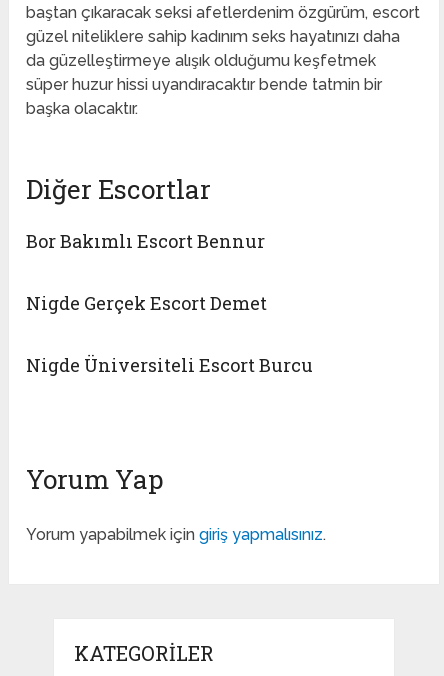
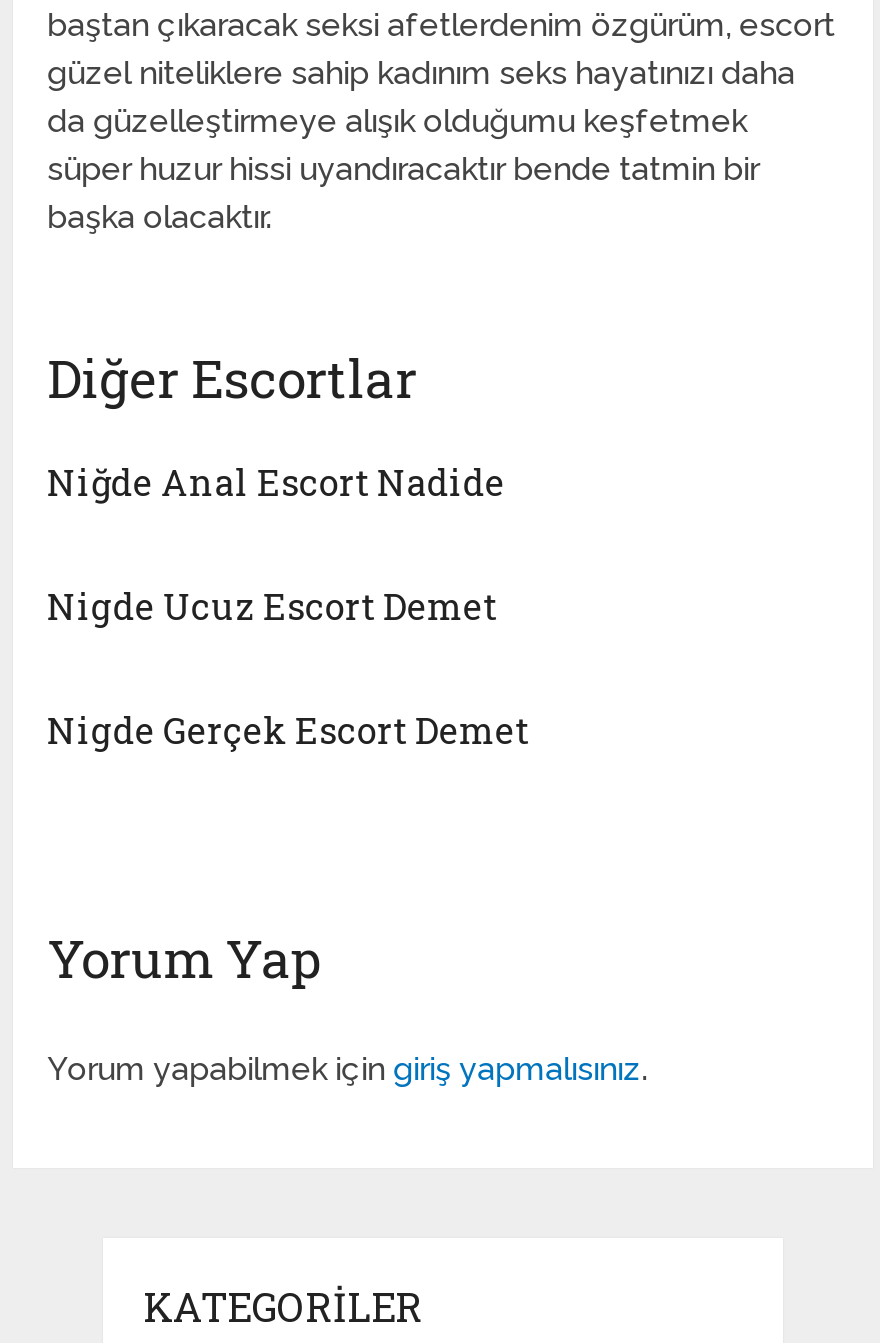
- Bor Bakımlı Escort Bennur
+ Niğde Anal Escort Nadide
+ Nigde Ucuz Escort Demet

moved down: Nigde Gerçek Escort Demet

- Nigde Üniversiteli Escort Burcu
